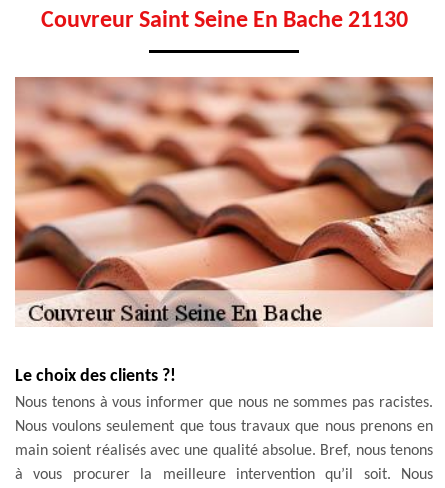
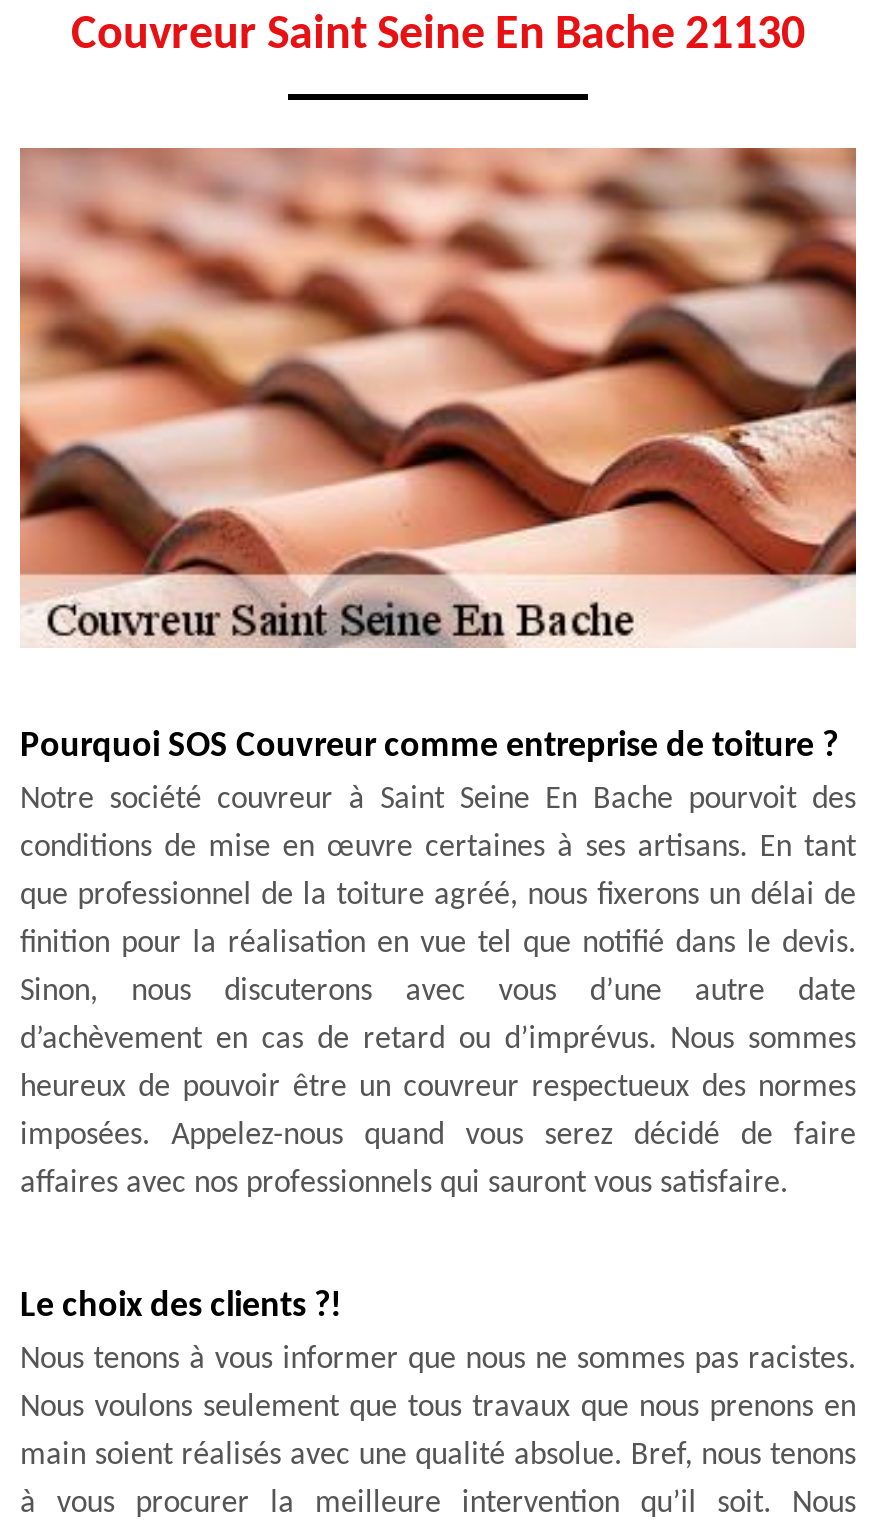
+ Pourquoi SOS Couvreur comme entreprise de toiture ?
+ Notre société couvreur à Saint Seine En Bache pourvoit des
+ conditions de mise en œuvre certaines à ses artisans. En tant
+ que professionnel de la toiture agréé, nous fixerons un délai de
+ finition pour la réalisation en vue tel que notifié dans le devis.
+ Sinon, nous discuterons avec vous d’une autre date
+ d’achèvement en cas de retard ou d’imprévus. Nous sommes
+ heureux de pouvoir être un couvreur respectueux des normes
+ imposées. Appelez-nous quand vous serez décidé de faire
+ affaires avec nos professionnels qui sauront vous satisfaire.
